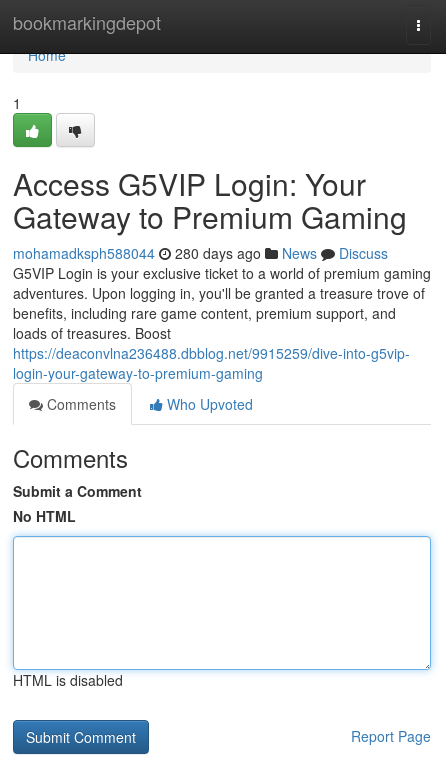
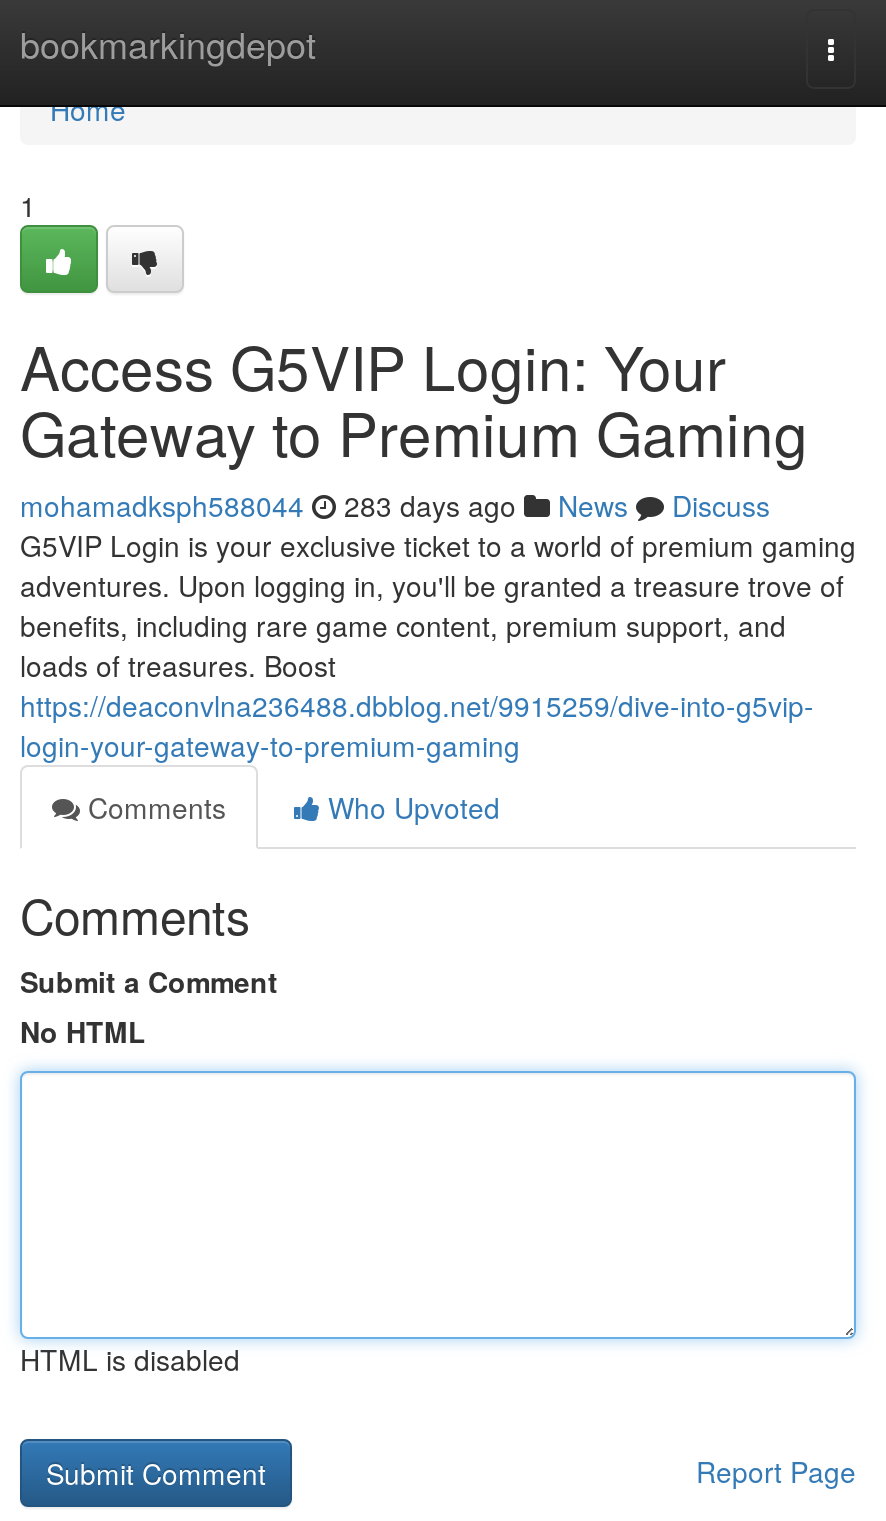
- mohamadksph588044 280 days ago News Discuss
+ mohamadksph588044 283 days ago News Discuss
